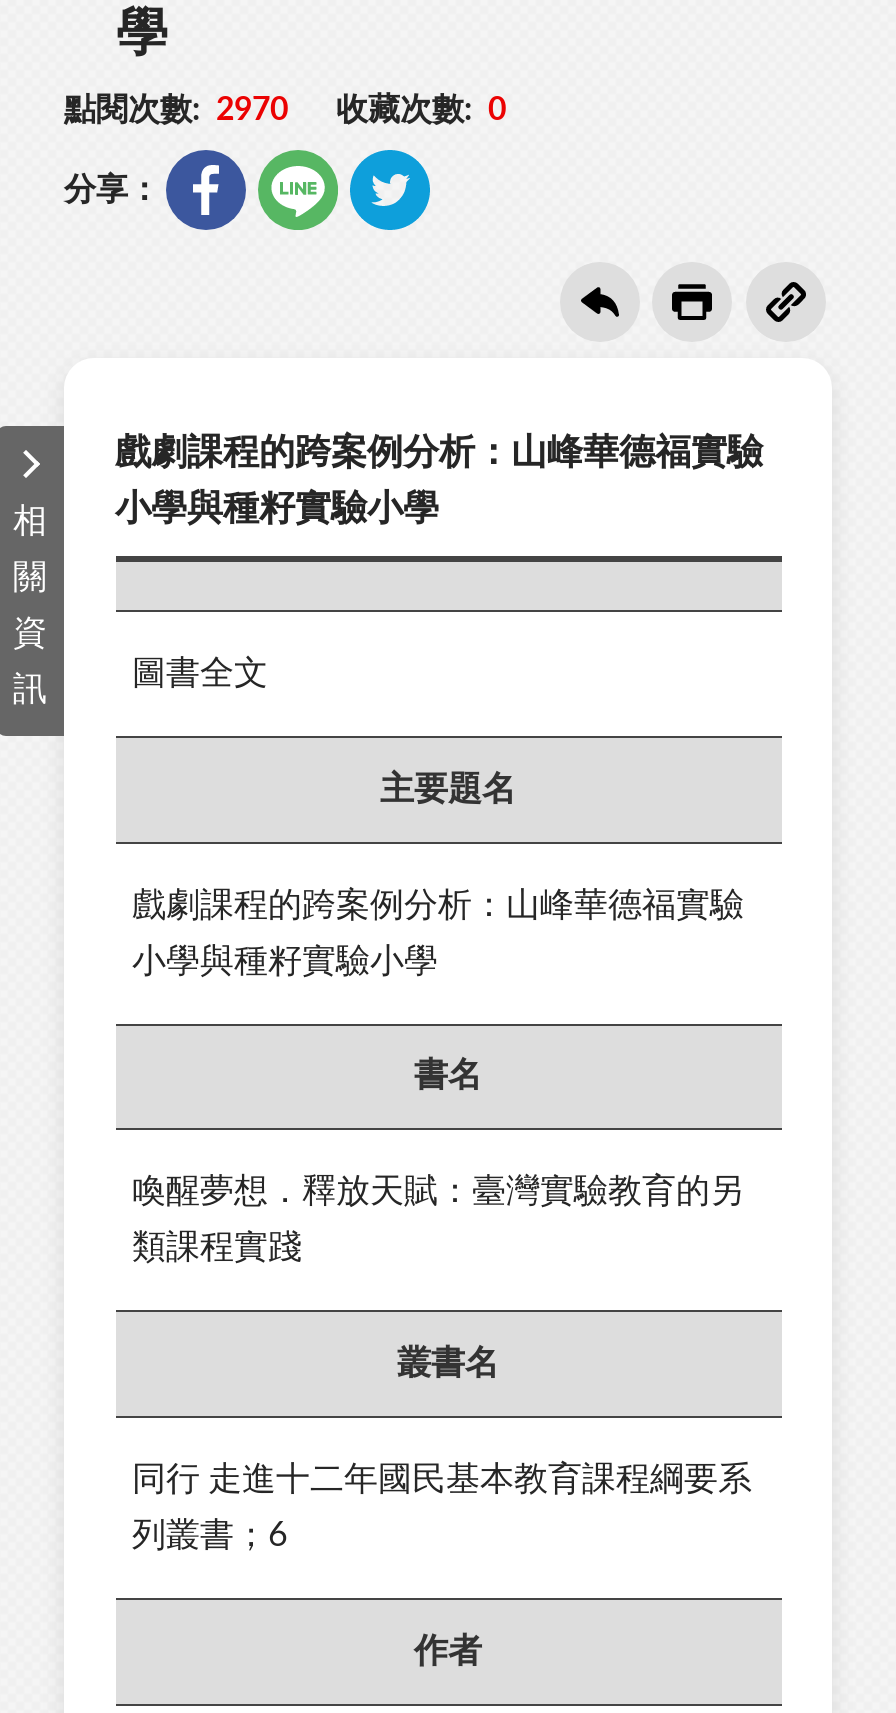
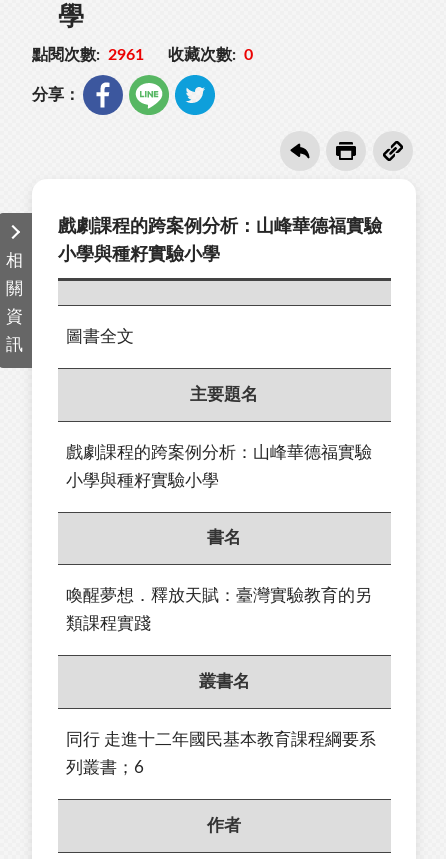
- 點閱次數: 2970 收藏次數: 0
+ 點閱次數: 2961 收藏次數: 0
